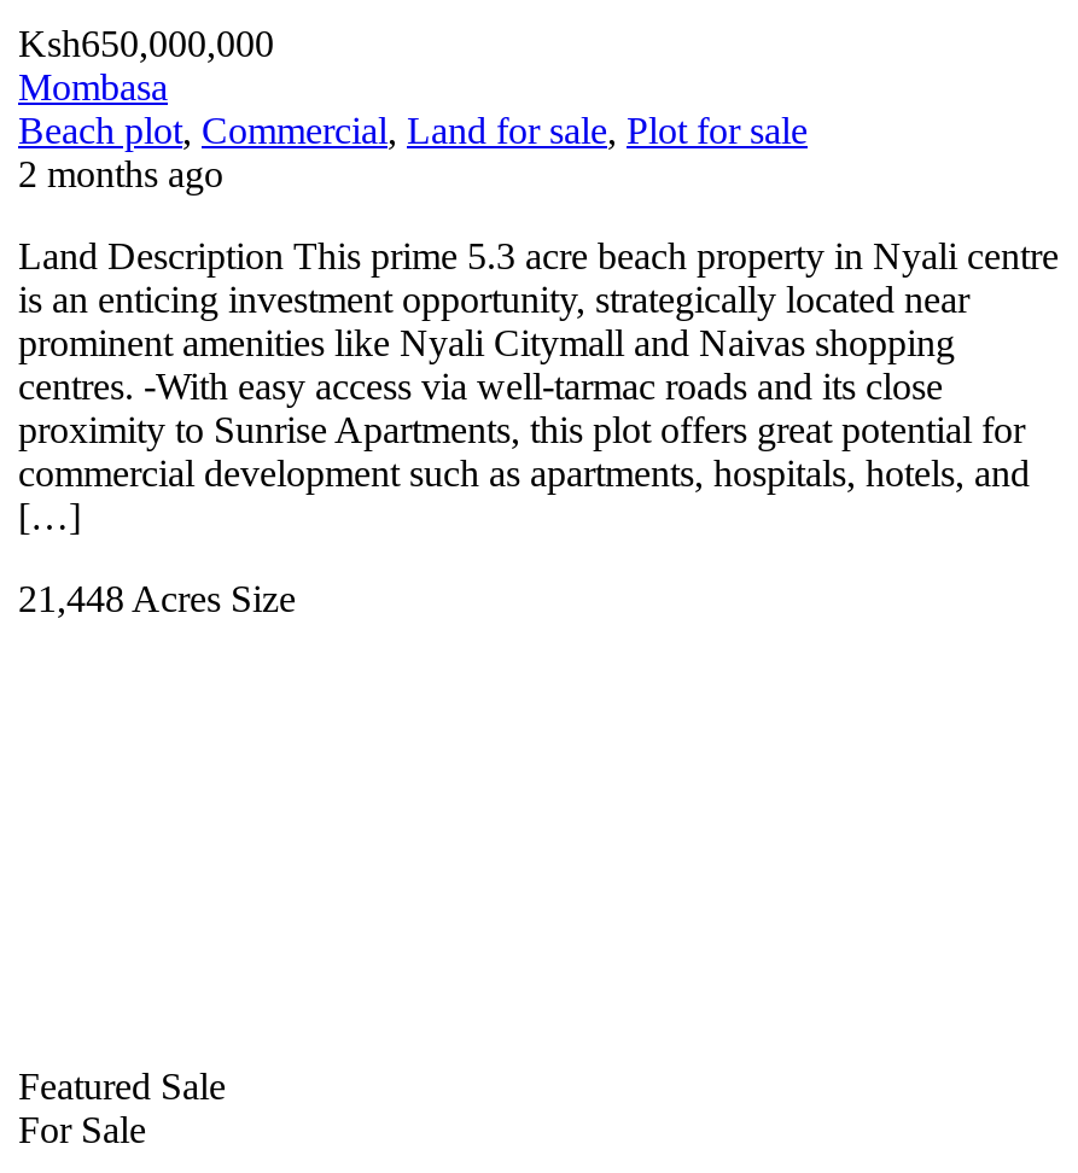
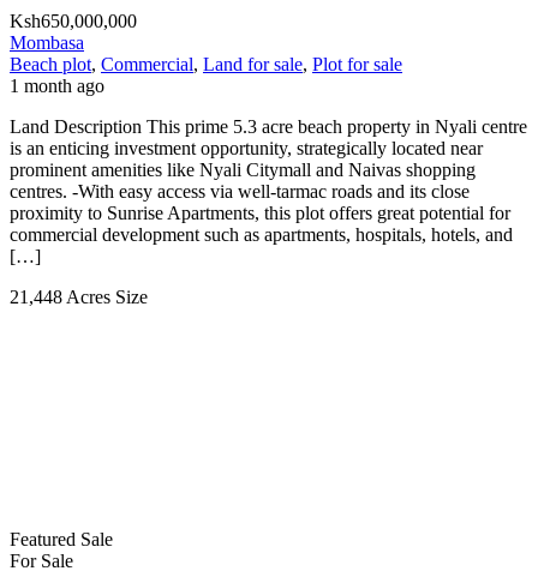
- 2 months ago
+ 1 month ago
